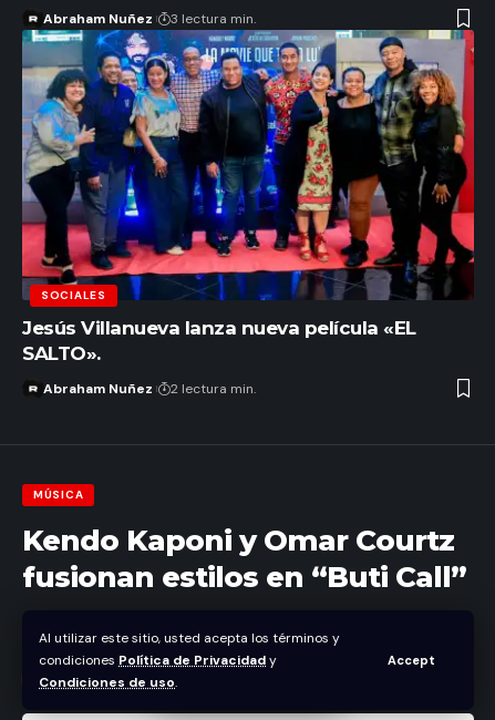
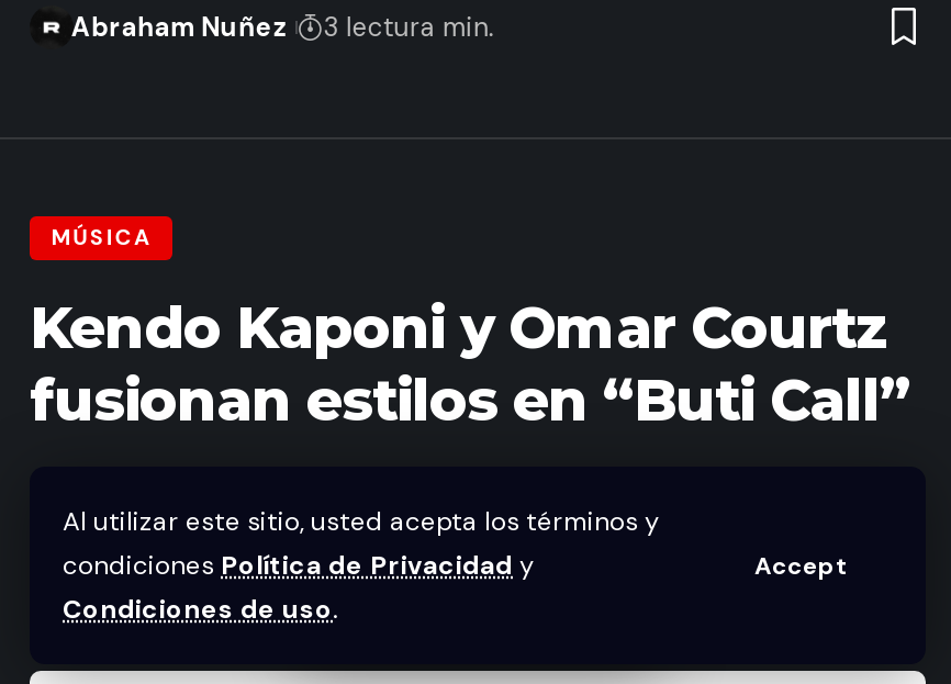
- [image]
- SOCIALES
- Jesús Villanueva lanza nueva película «EL
- SALTO».
- Abraham Nuñez
- 2 lectura min.
